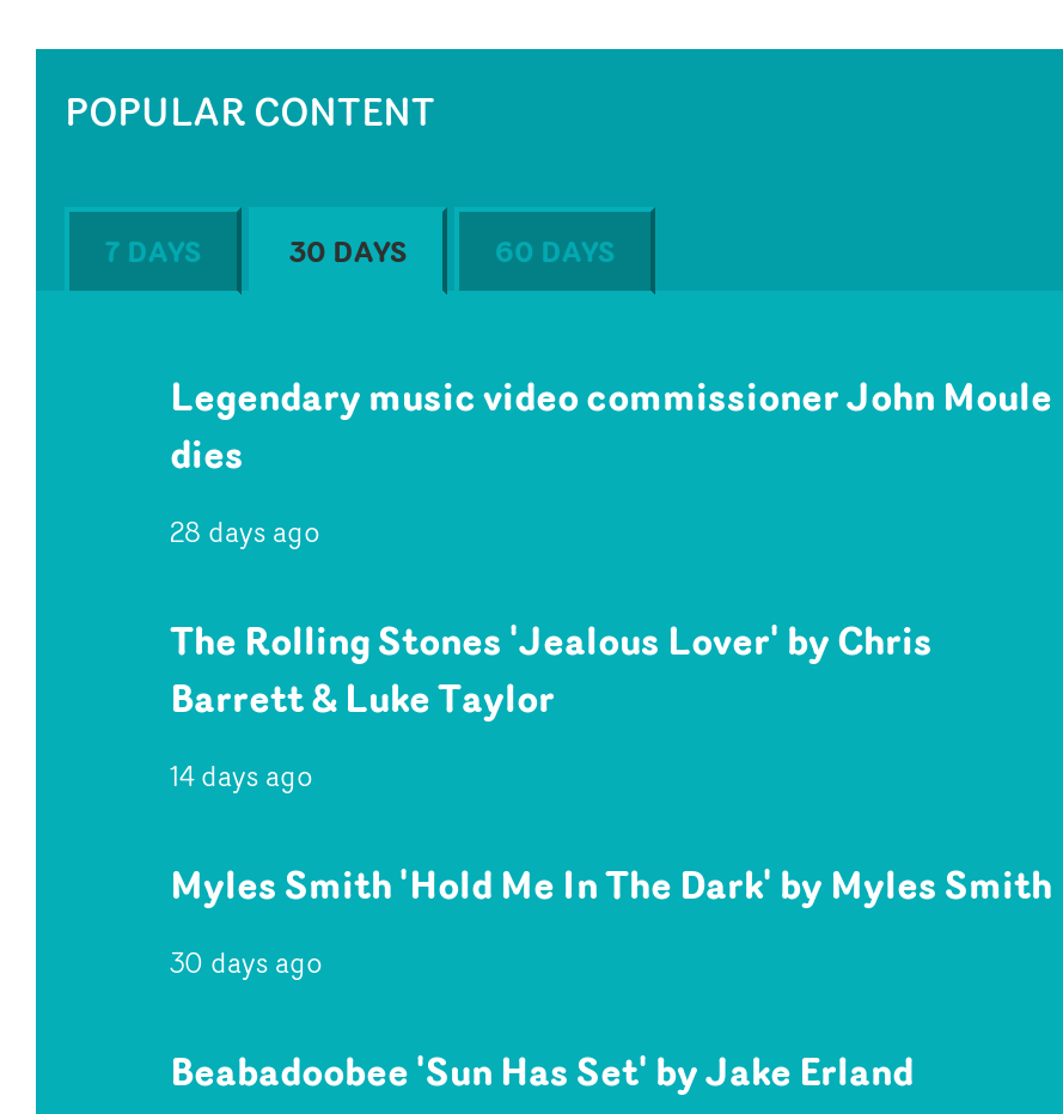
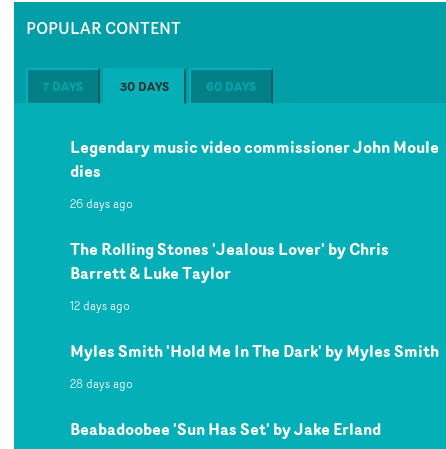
- 28 days ago
+ 26 days ago

- 14 days ago
+ 12 days ago

- 30 days ago
+ 28 days ago
